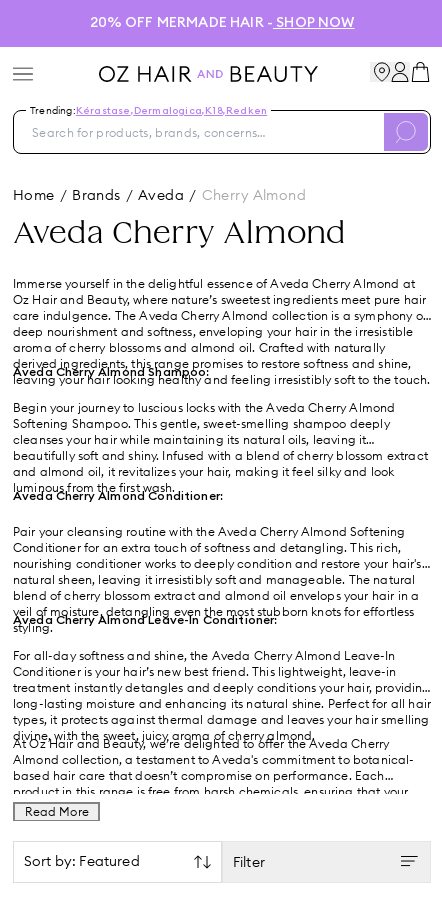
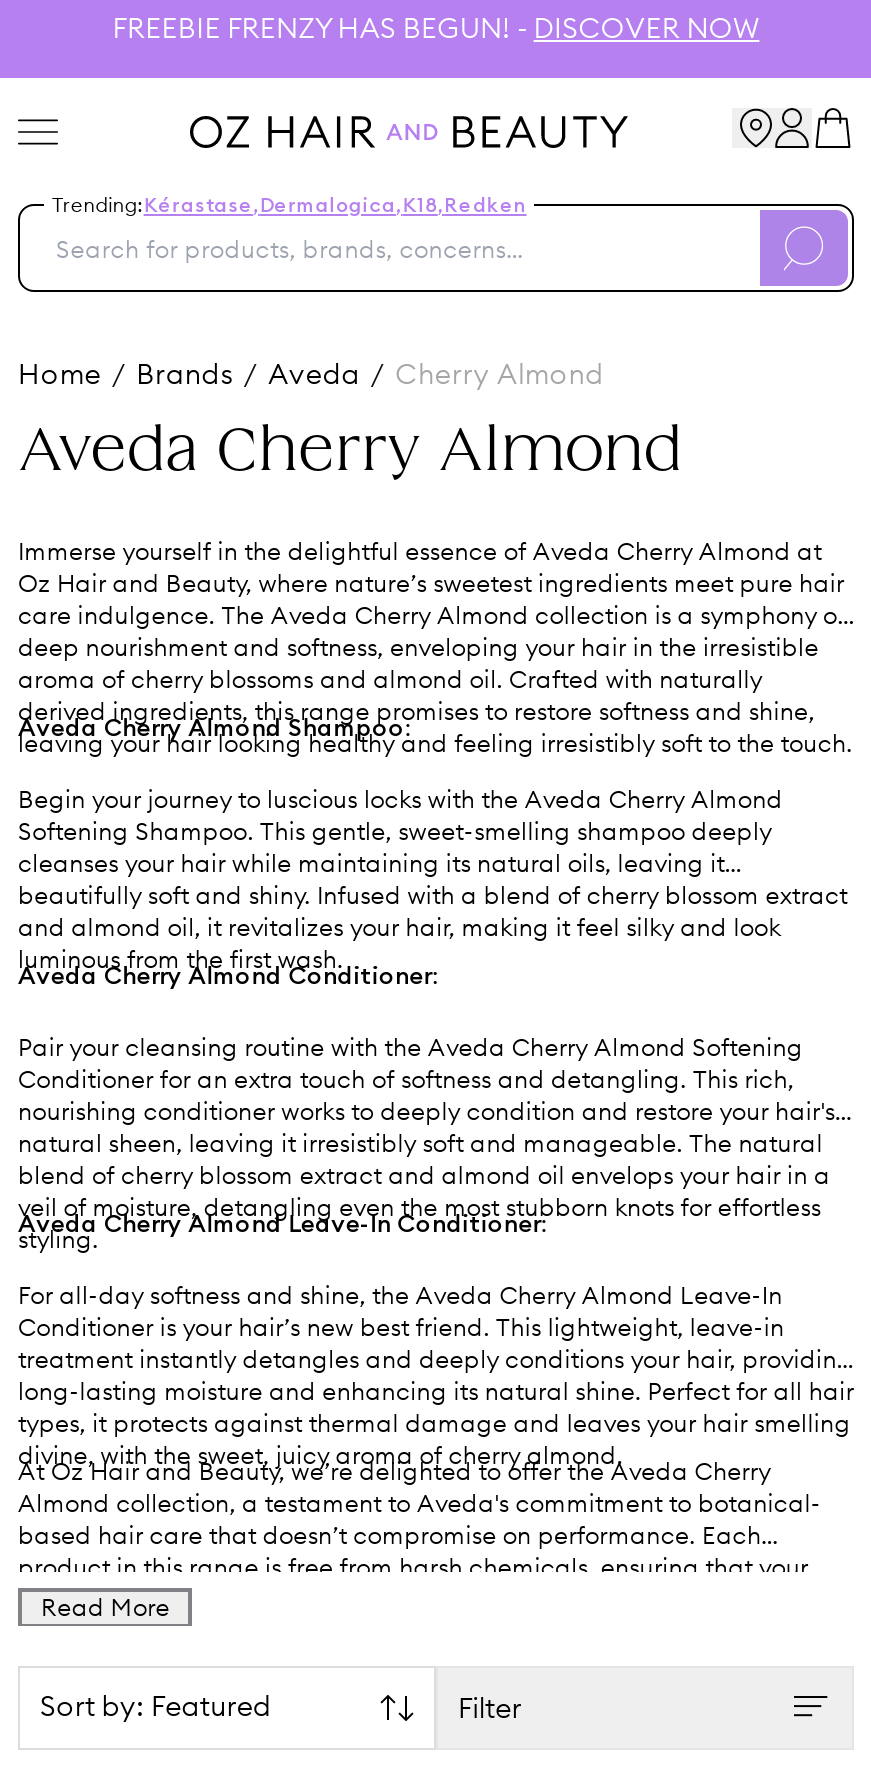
- 20% OFF MERMADE HAIR - SHOP NOW
+ FREEBIE FRENZY HAS BEGUN! - DISCOVER NOW
